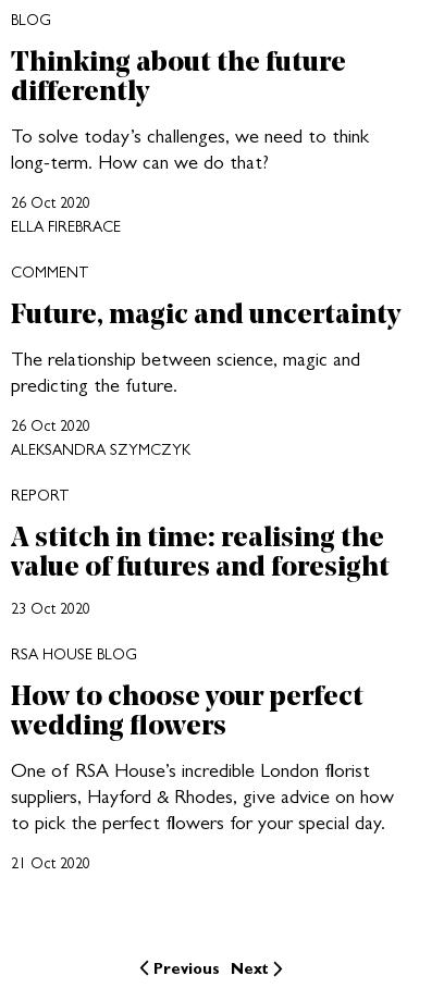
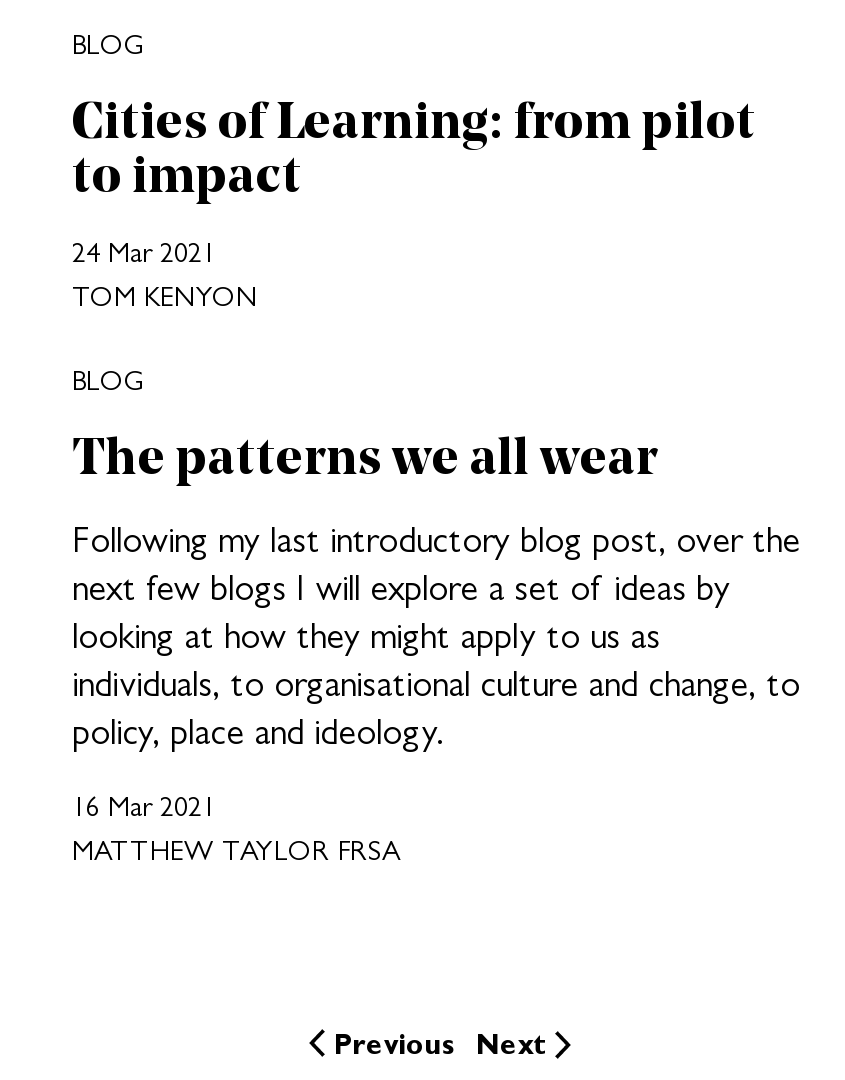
- Thinking about the future
- differently
- To solve today’s challenges, we need to think
- long-term. How can we do that?
- 26 Oct 2020
- ELLA FIREBRACE
- COMMENT
- Future, magic and uncertainty
- The relationship between science, magic and
- predicting the future.
- 26 Oct 2020
- ALEKSANDRA SZYMCZYK
- REPORT
- A stitch in time: realising the
- value of futures and foresight
- 23 Oct 2020
- RSA HOUSE BLOG
- How to choose your perfect
- wedding flowers
- One of RSA House’s incredible London florist
- suppliers, Hayford & Rhodes, give advice on how
- to pick the perfect flowers for your special day.
- 21 Oct 2020
+ Cities of Learning: from pilot
+ to impact
+ 24 Mar 2021
+ TOM KENYON
+ BLOG
+ The patterns we all wear
+ Following my last introductory blog post, over the
+ next few blogs I will explore a set of ideas by
+ looking at how they might apply to us as
+ individuals, to organisational culture and change, to
+ policy, place and ideology.
+ 16 Mar 2021
+ MATTHEW TAYLOR FRSA
